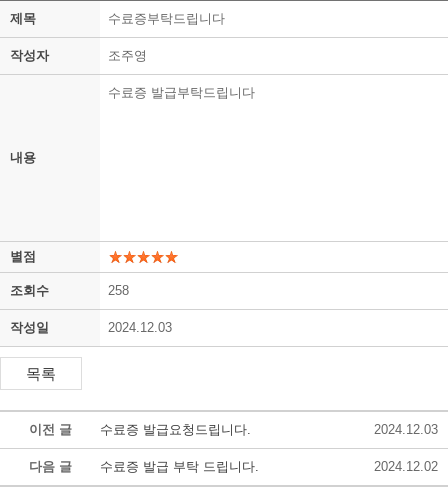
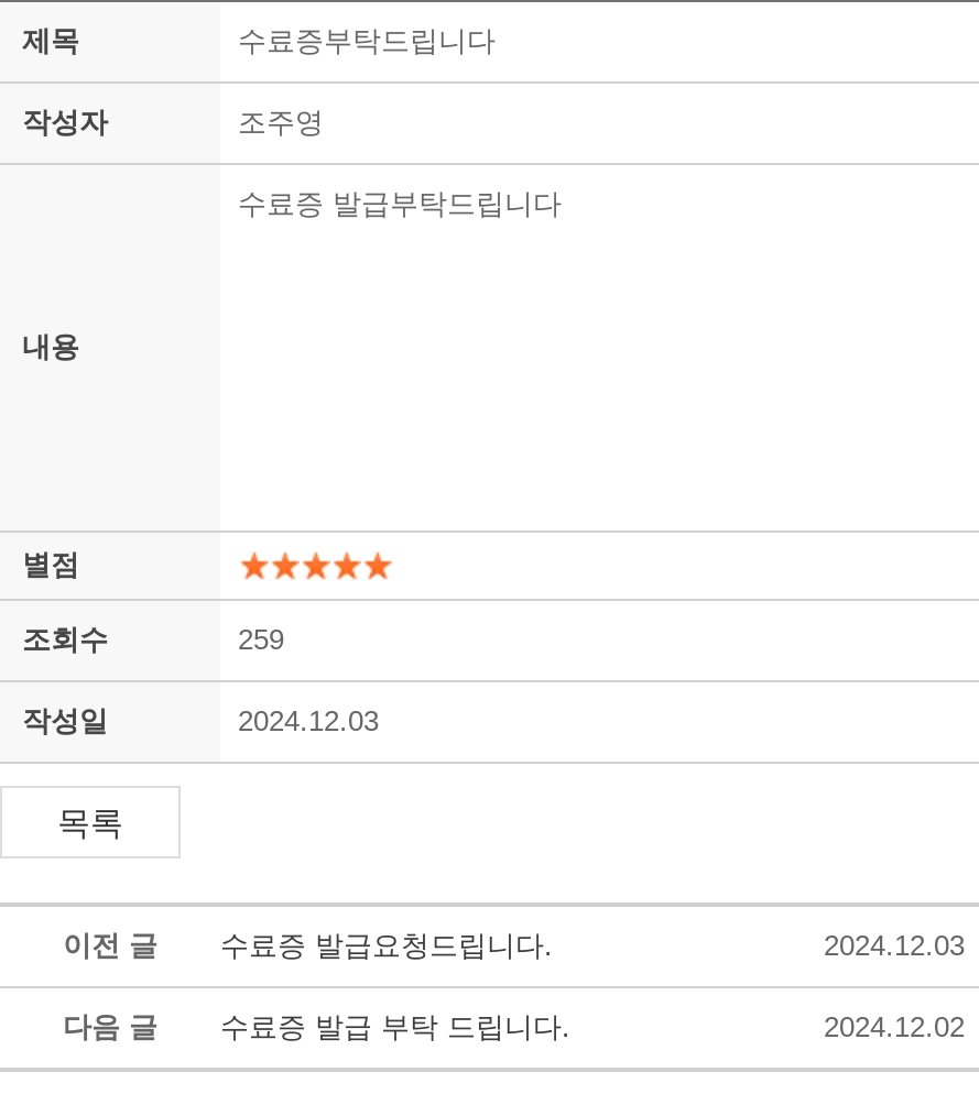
- 258
+ 259
